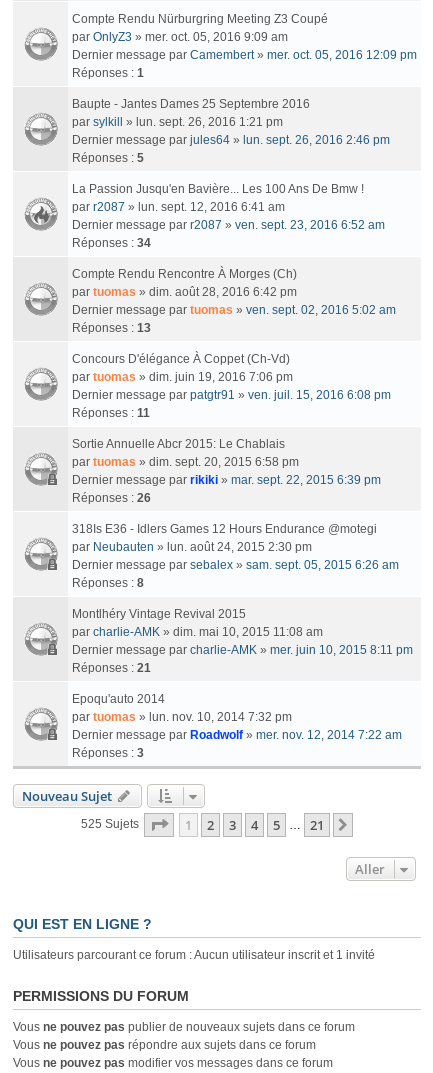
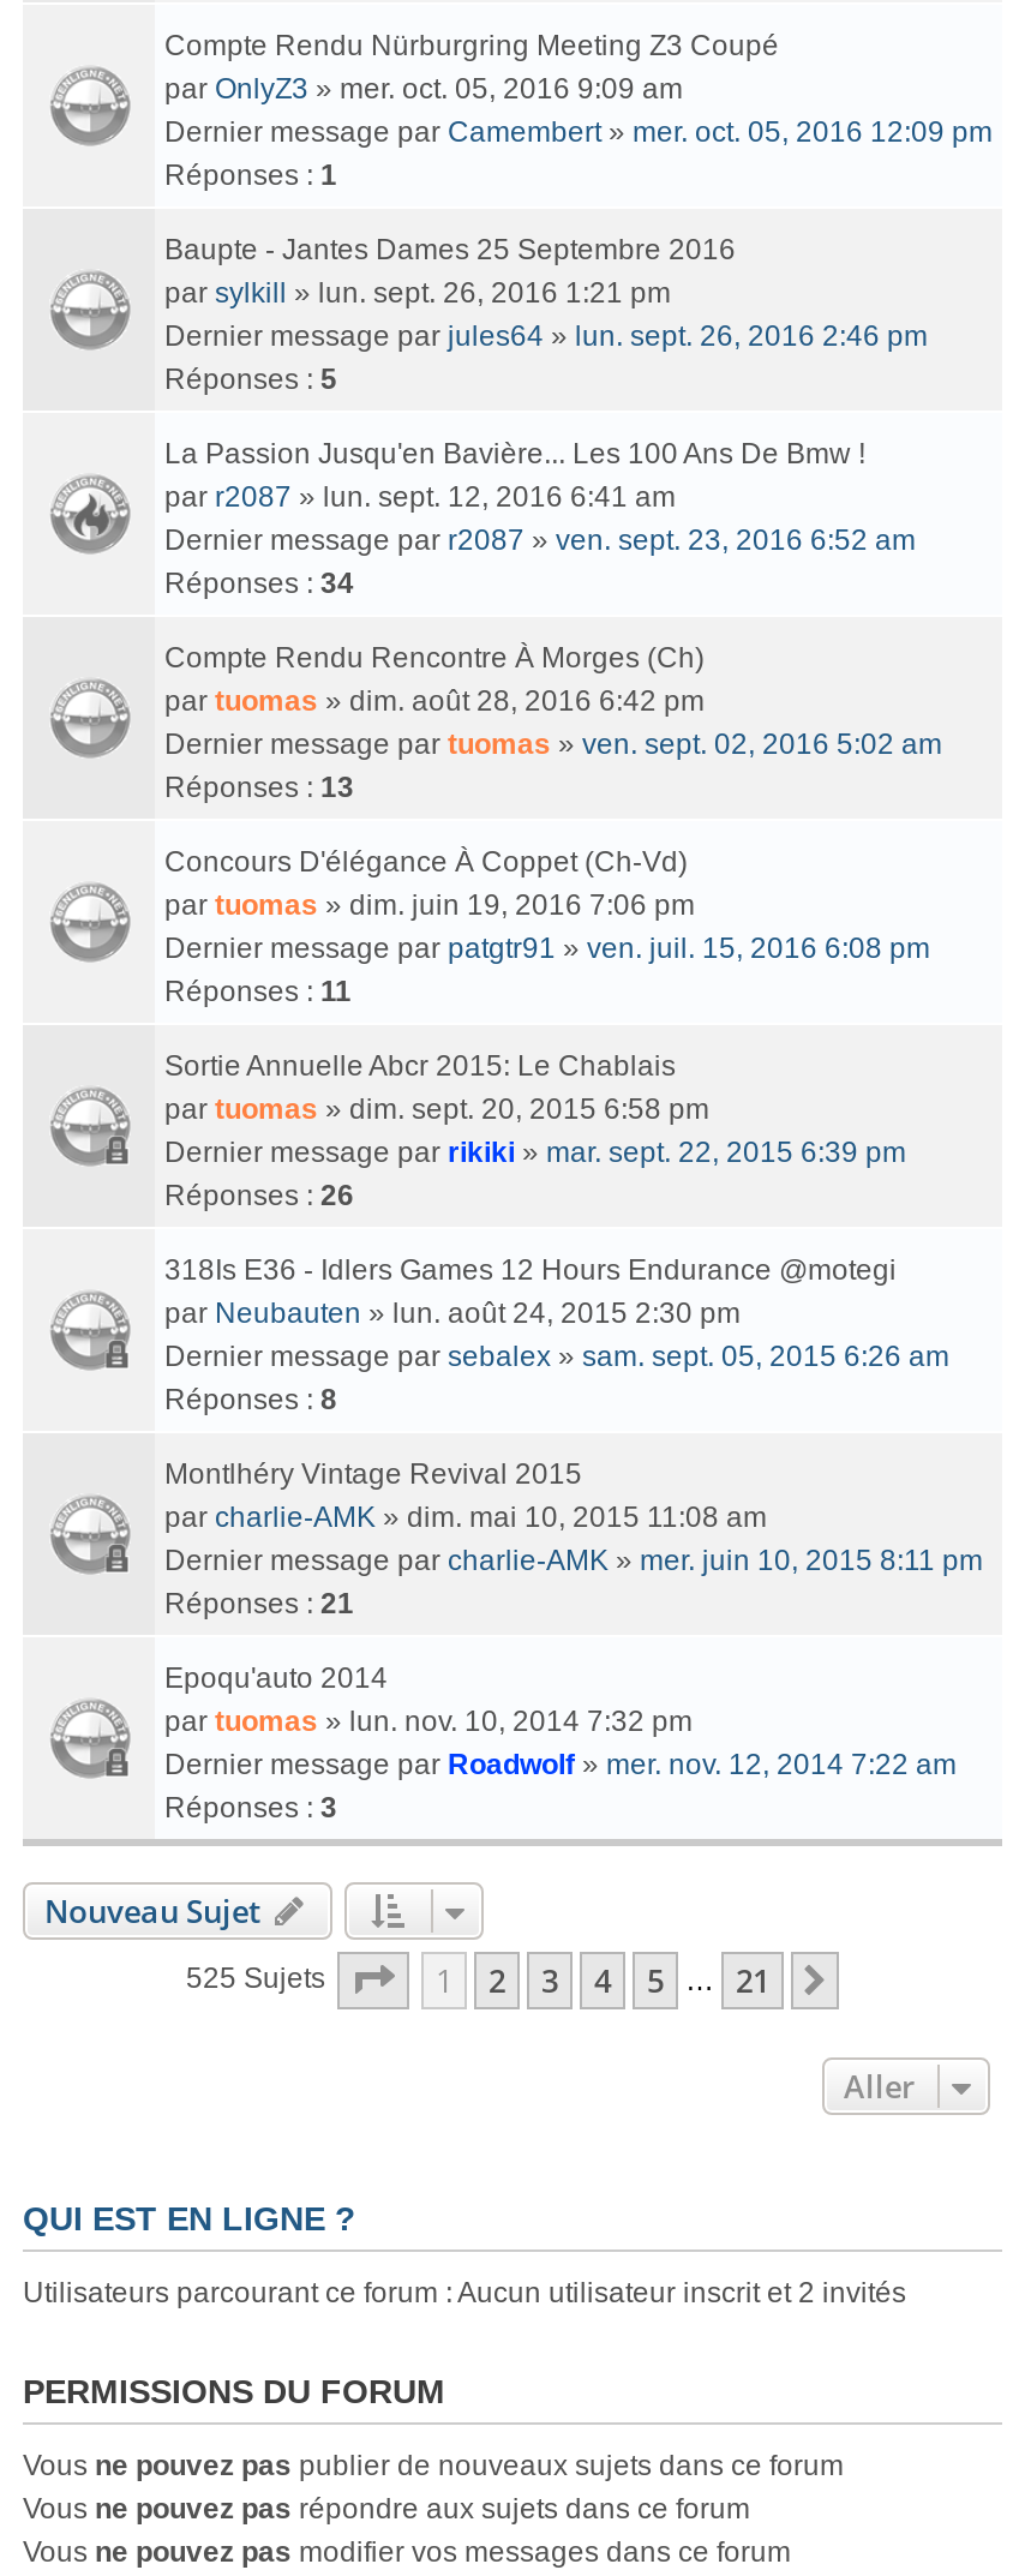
- Utilisateurs parcourant ce forum : Aucun utilisateur inscrit et 1 invité
+ Utilisateurs parcourant ce forum : Aucun utilisateur inscrit et 2 invités
